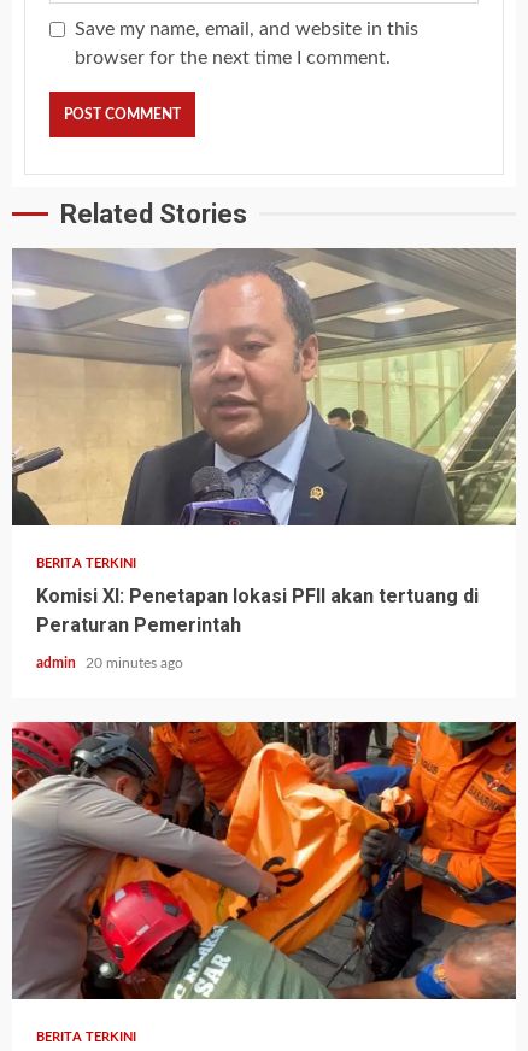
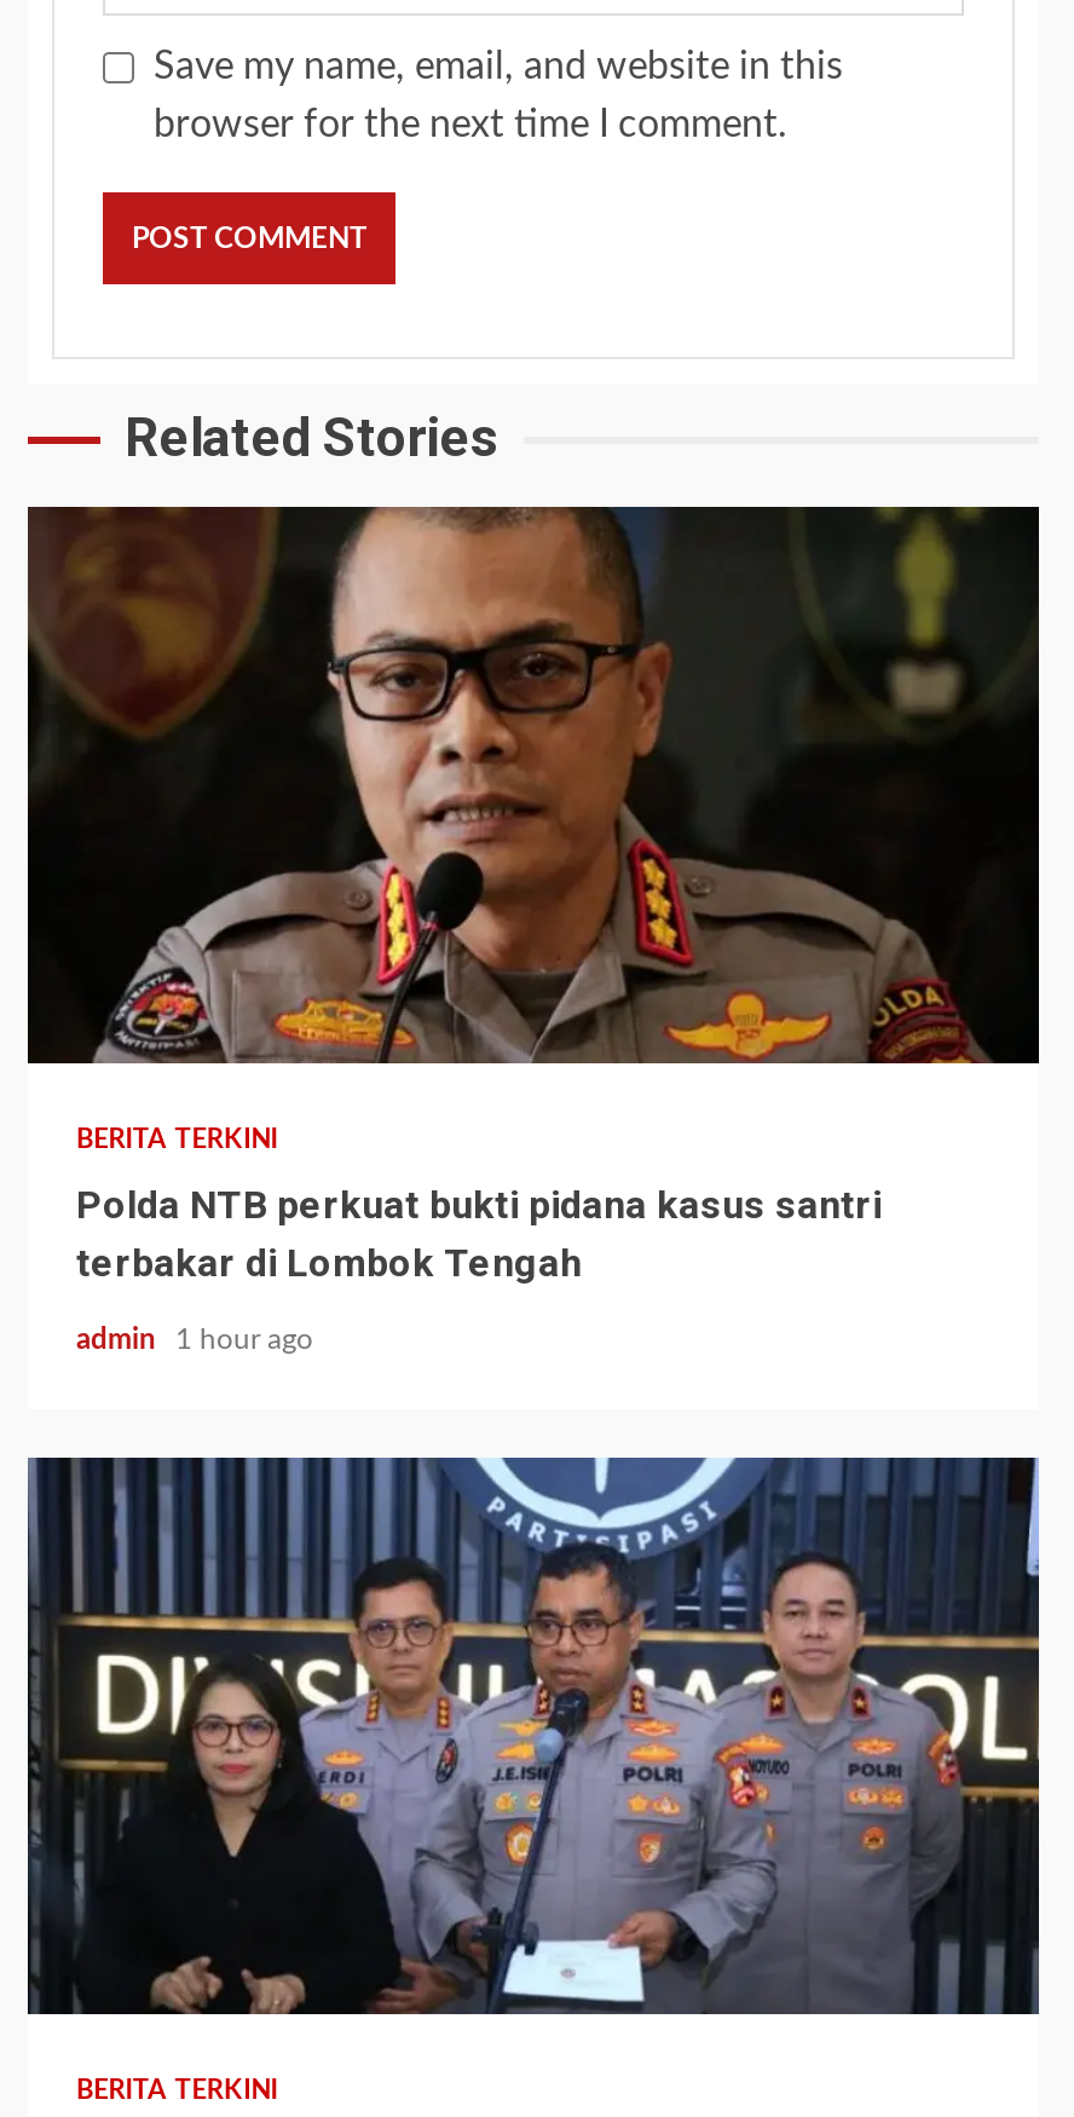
- [image]
+ [image]

- Komisi XI: Penetapan lokasi PFII akan tertuang di
- Peraturan Pemerintah
+ Polda NTB perkuat bukti pidana kasus santri
+ terbakar di Lombok Tengah

- admin 20 minutes ago
+ admin 1 hour ago

- [image]
+ [image]
